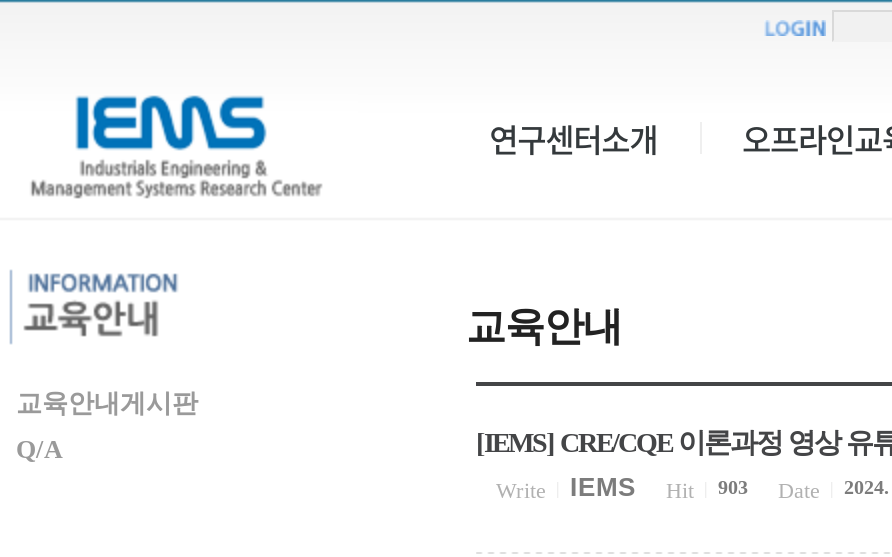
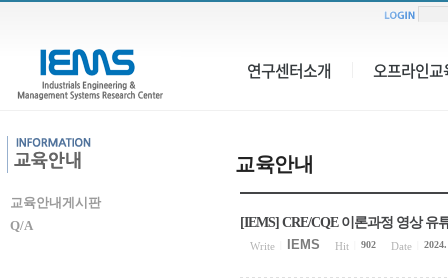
- 903
+ 902
